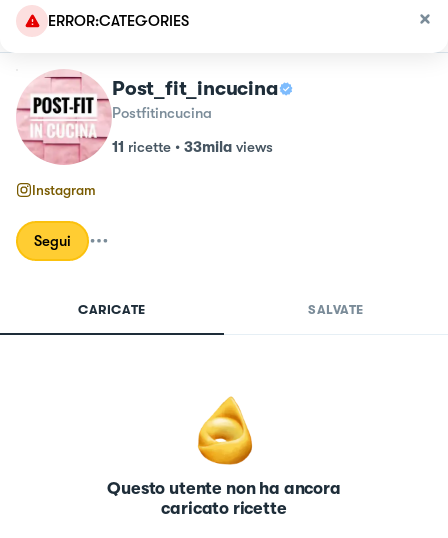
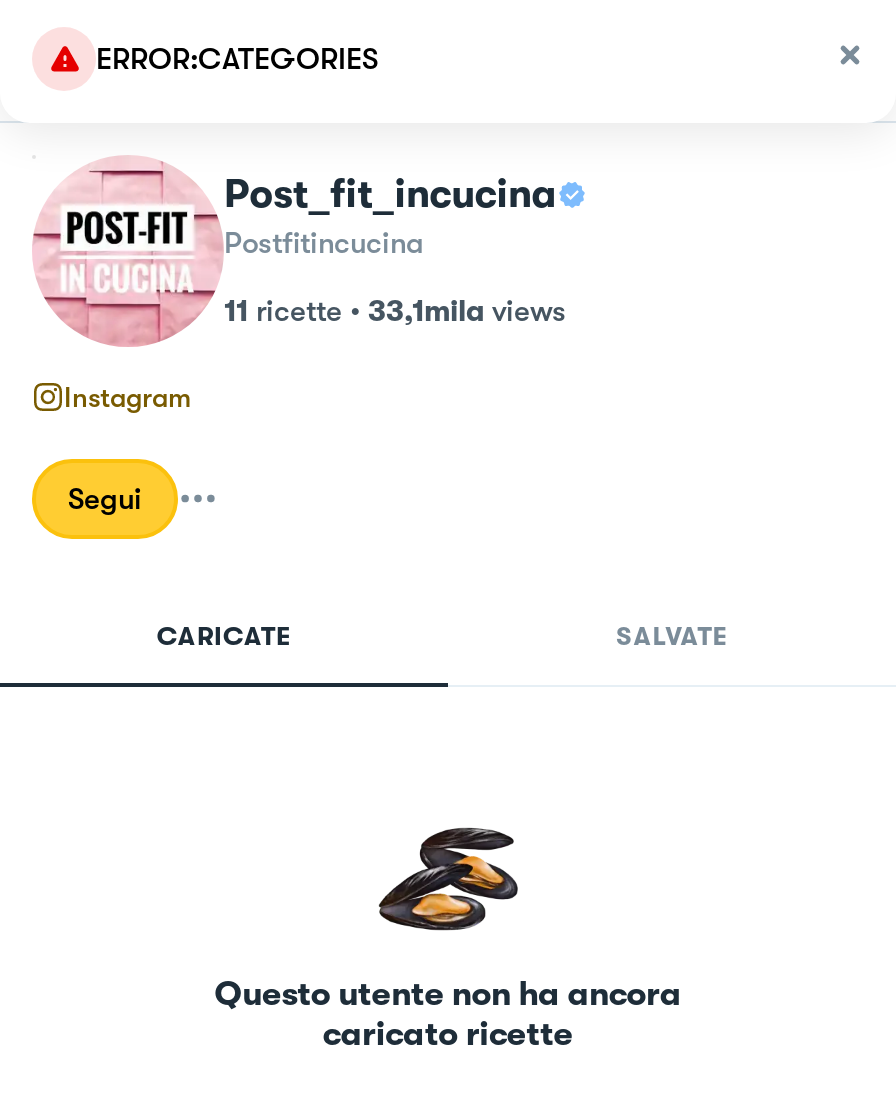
- 11 ricette • 33mila views
+ 11 ricette • 33,1mila views

- [image]
+ [image]
